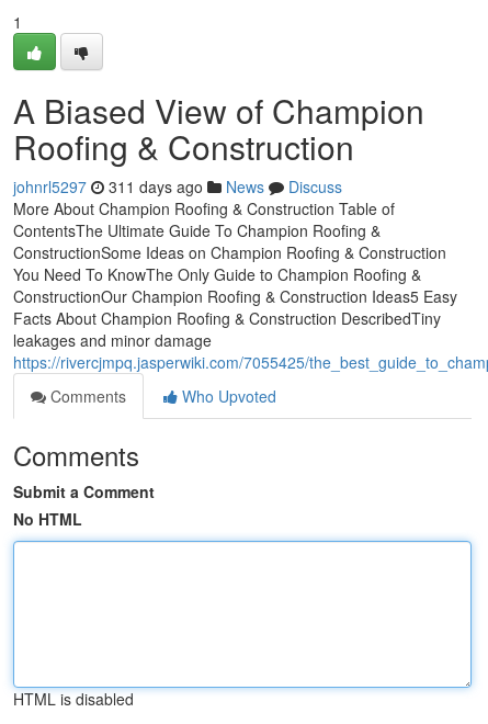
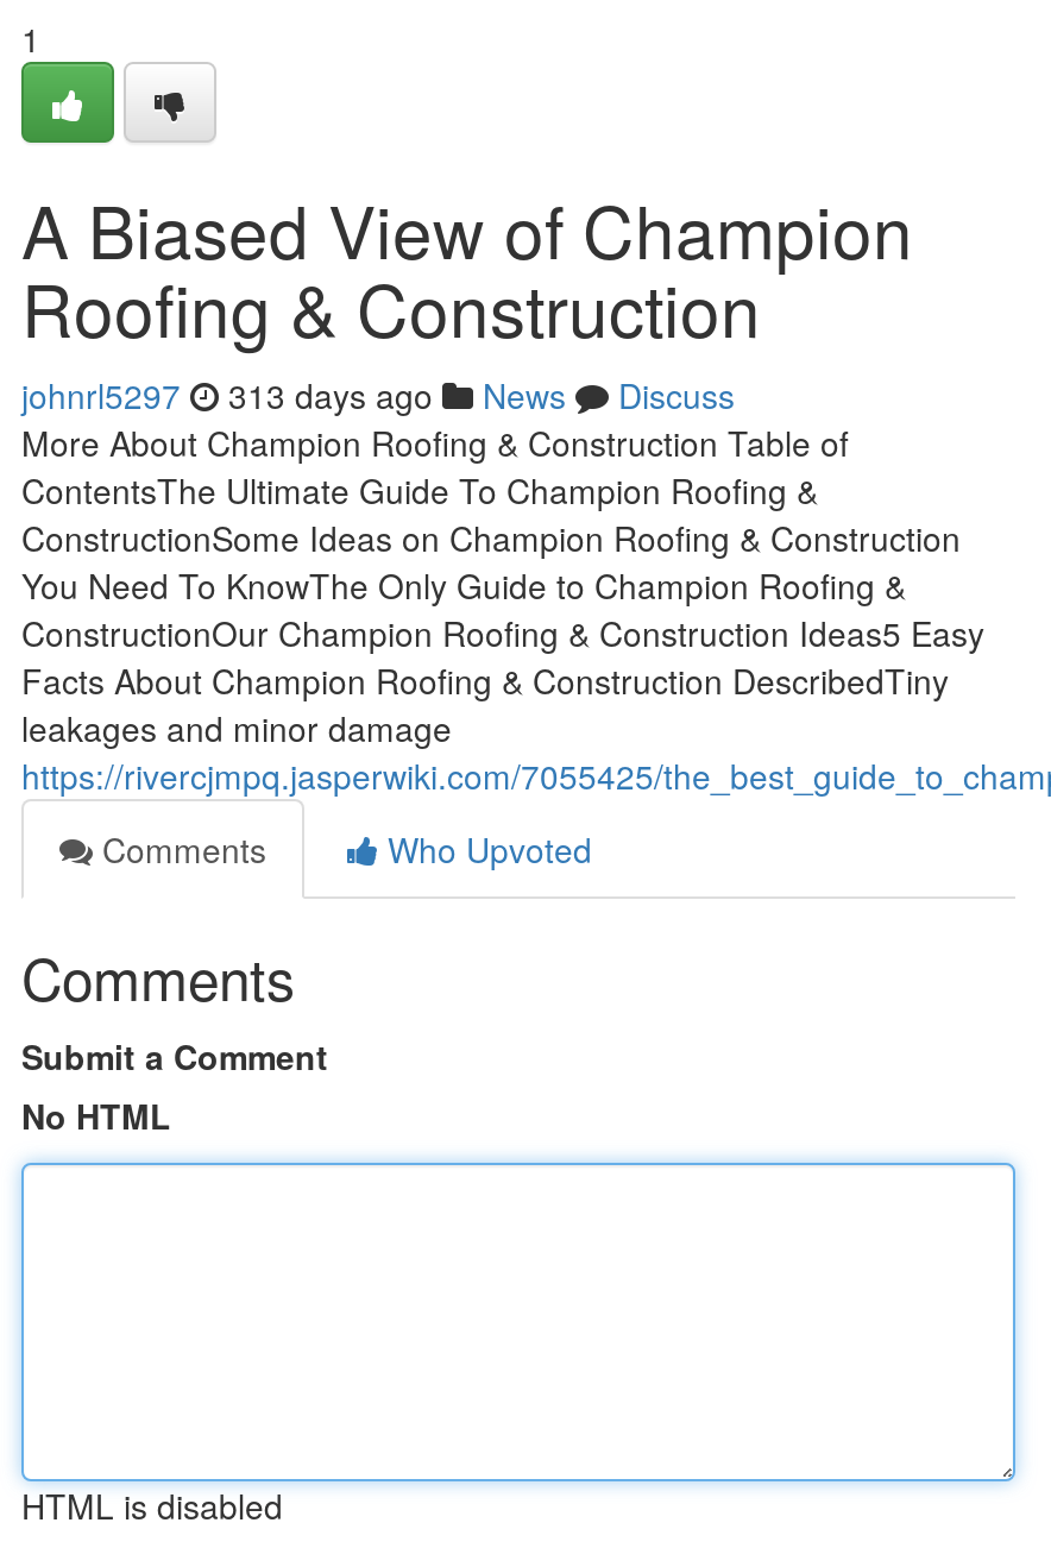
- johnrl5297 311 days ago News Discuss
+ johnrl5297 313 days ago News Discuss
